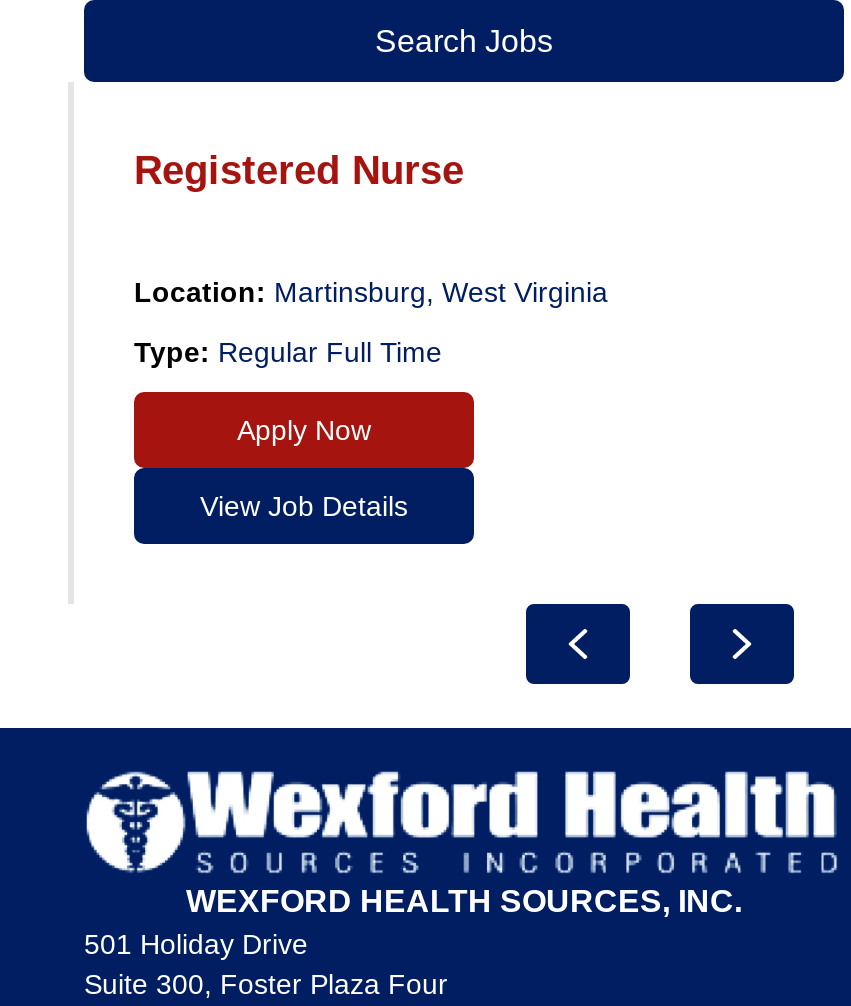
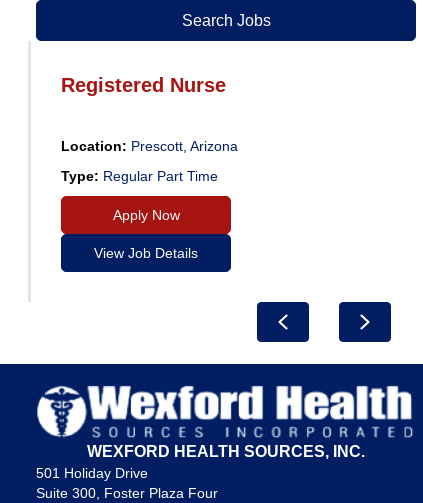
- Location: Martinsburg, West Virginia
+ Location: Prescott, Arizona

- Type: Regular Full Time
+ Type: Regular Part Time
